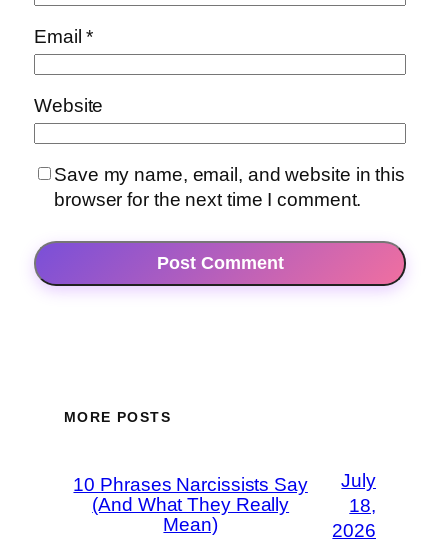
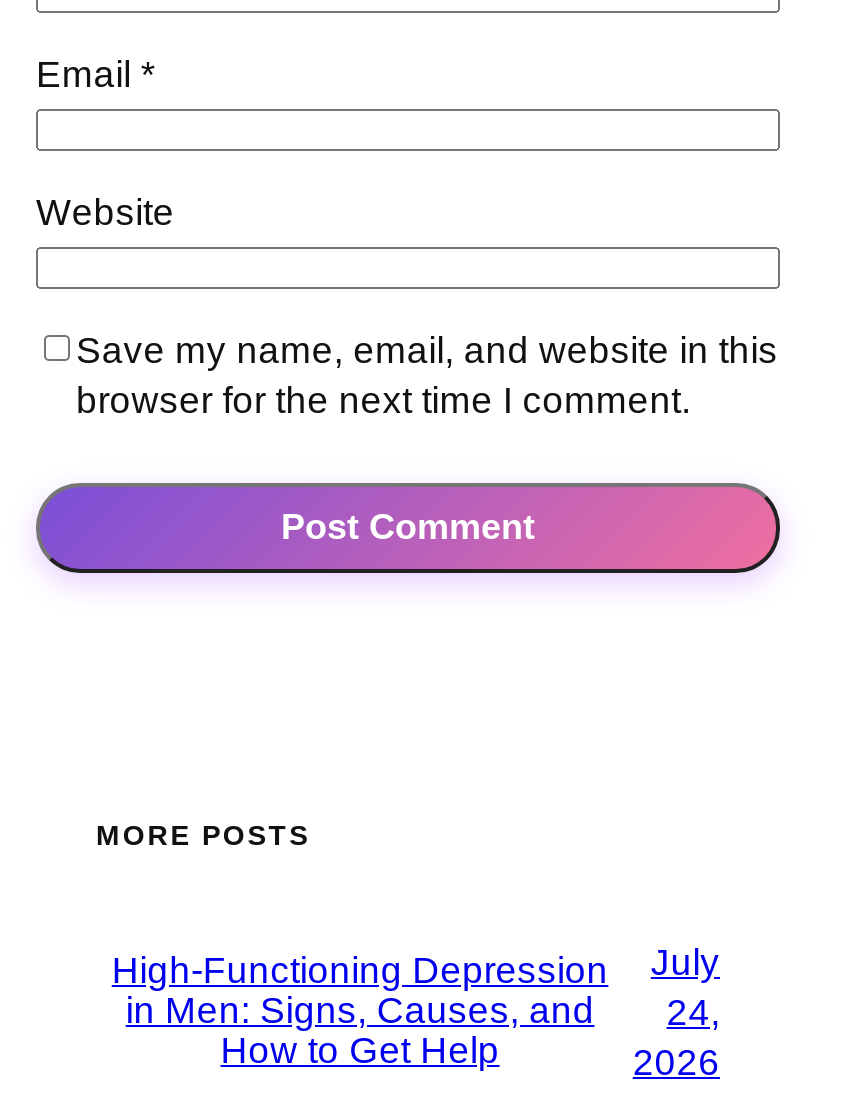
- 10 Phrases Narcissists Say
- (And What They Really
- Mean)
+ High-Functioning Depression
+ in Men: Signs, Causes, and
+ How to Get Help

- 18,
+ 24,
